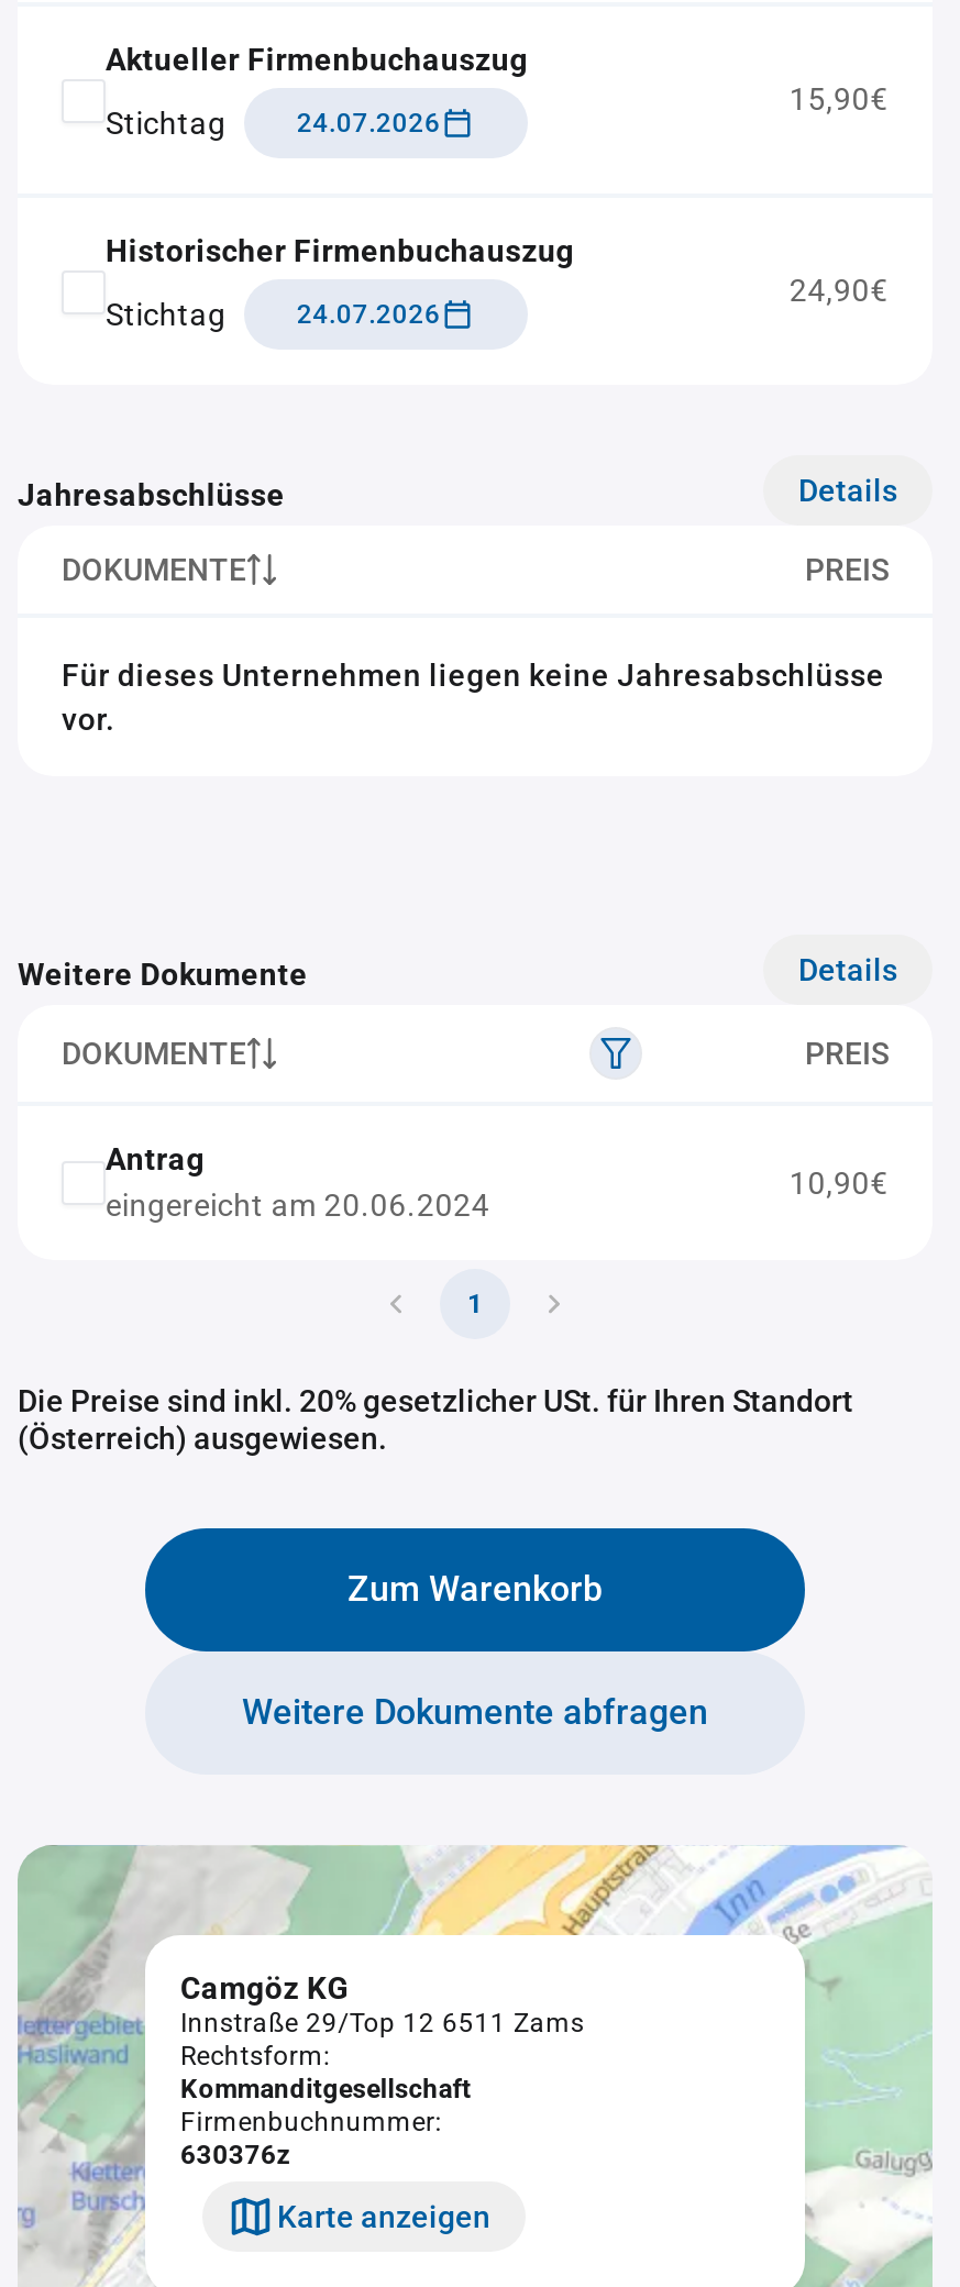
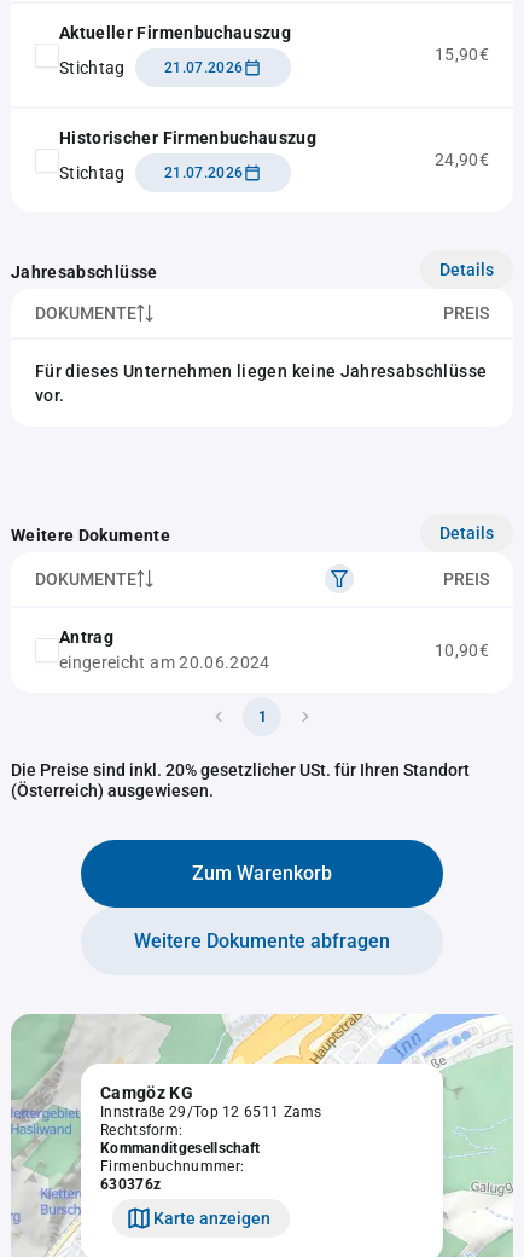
- 24.07.2026
+ 21.07.2026

- 24.07.2026
+ 21.07.2026
